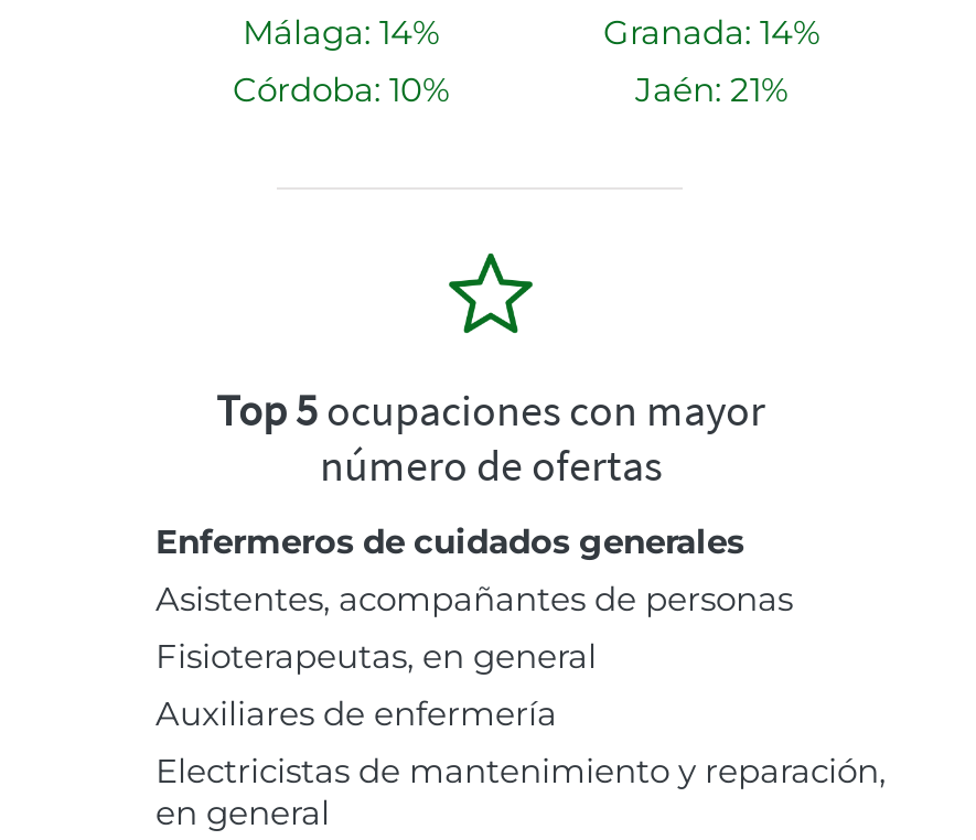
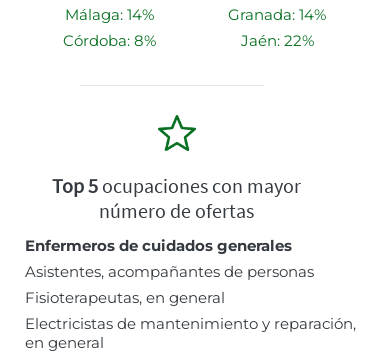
- Córdoba: 10%
+ Córdoba: 8%

- Jaén: 21%
+ Jaén: 22%

- Auxiliares de enfermería
